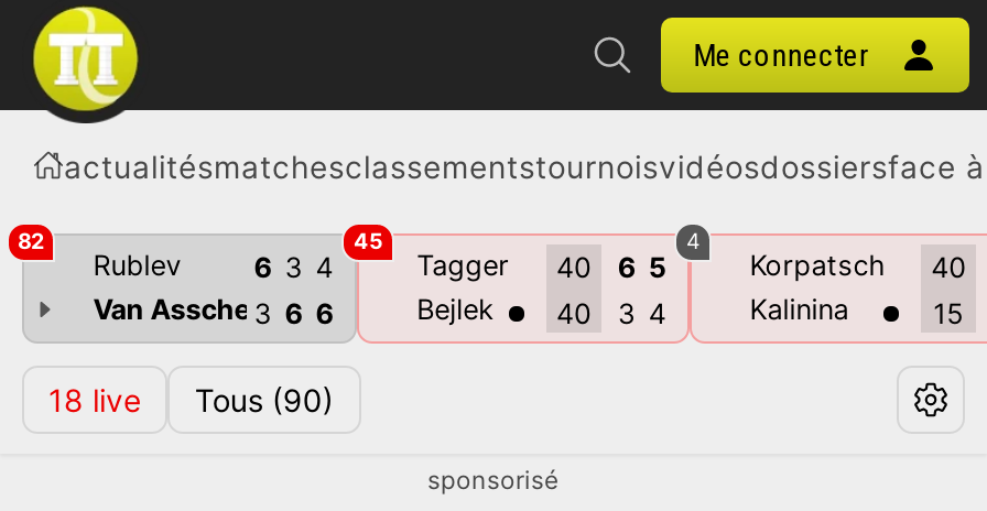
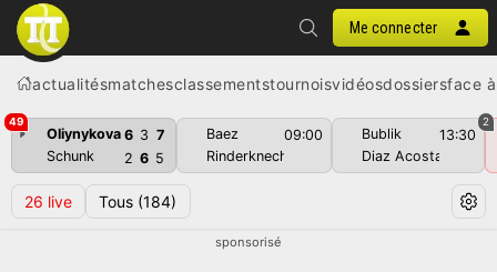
- 82
- Rublev
- Van Assche
+ 49
+ Oliynykova
+ Schunk

- 45
- Tagger
- Bejlek
+ Baez
+ Rinderknech

- 4
- Korpatsch
- Kalinina
+ 13:30

- 6 3 4
- 3 6 6
+ 6 3 7
+ 2 6 5

- 40
- 6 5
- 40
- 3 4
+ 09:00
+ Bublik
+ Diaz Acosta

- 40
- 15
+ 2

- 18 live
- Tous (90)
+ 26 live
+ Tous (184)
